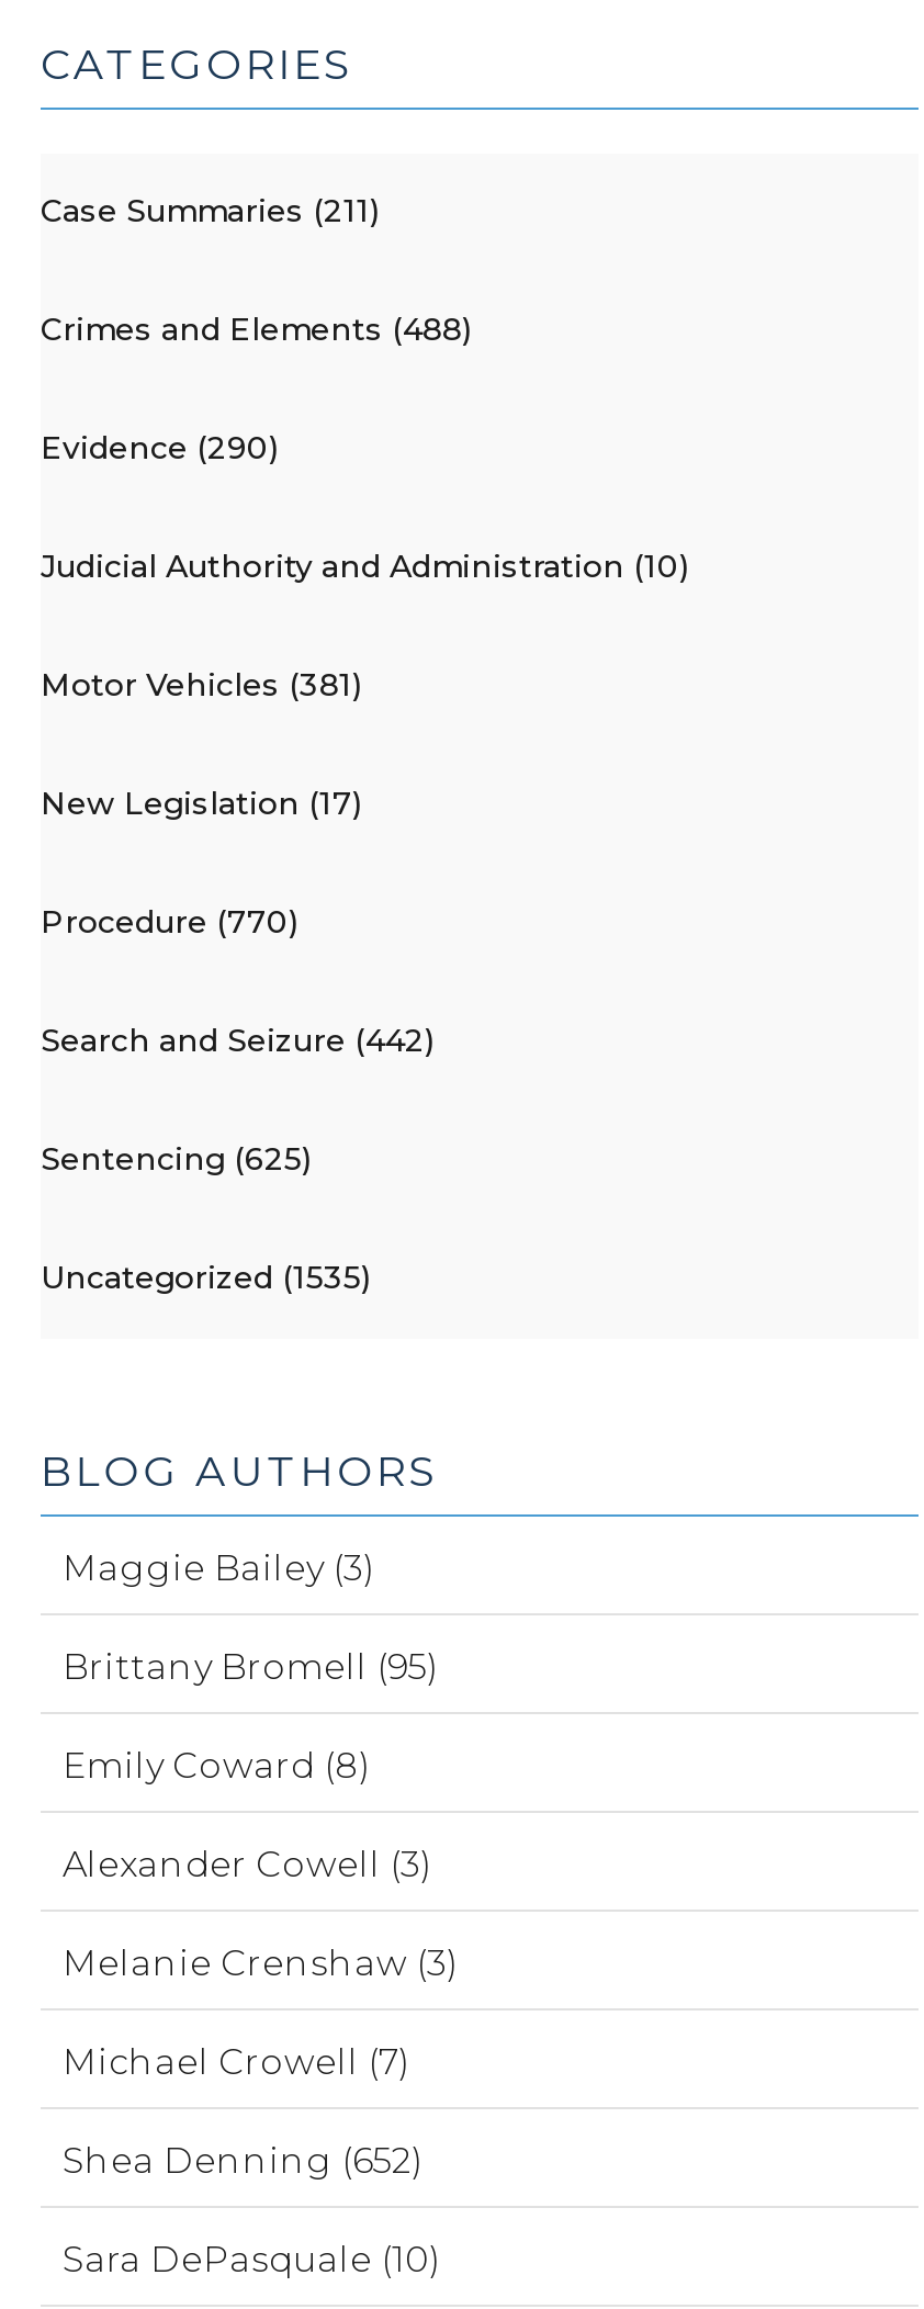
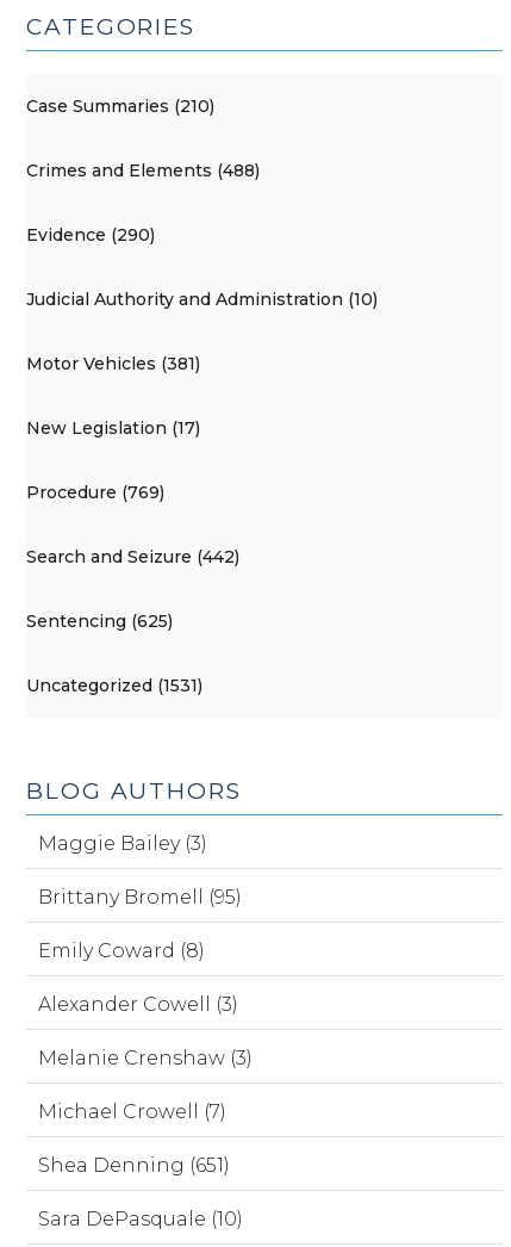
- Case Summaries (211)
+ Case Summaries (210)

- Procedure (770)
+ Procedure (769)

- Uncategorized (1535)
+ Uncategorized (1531)

- Shea Denning (652)
+ Shea Denning (651)
